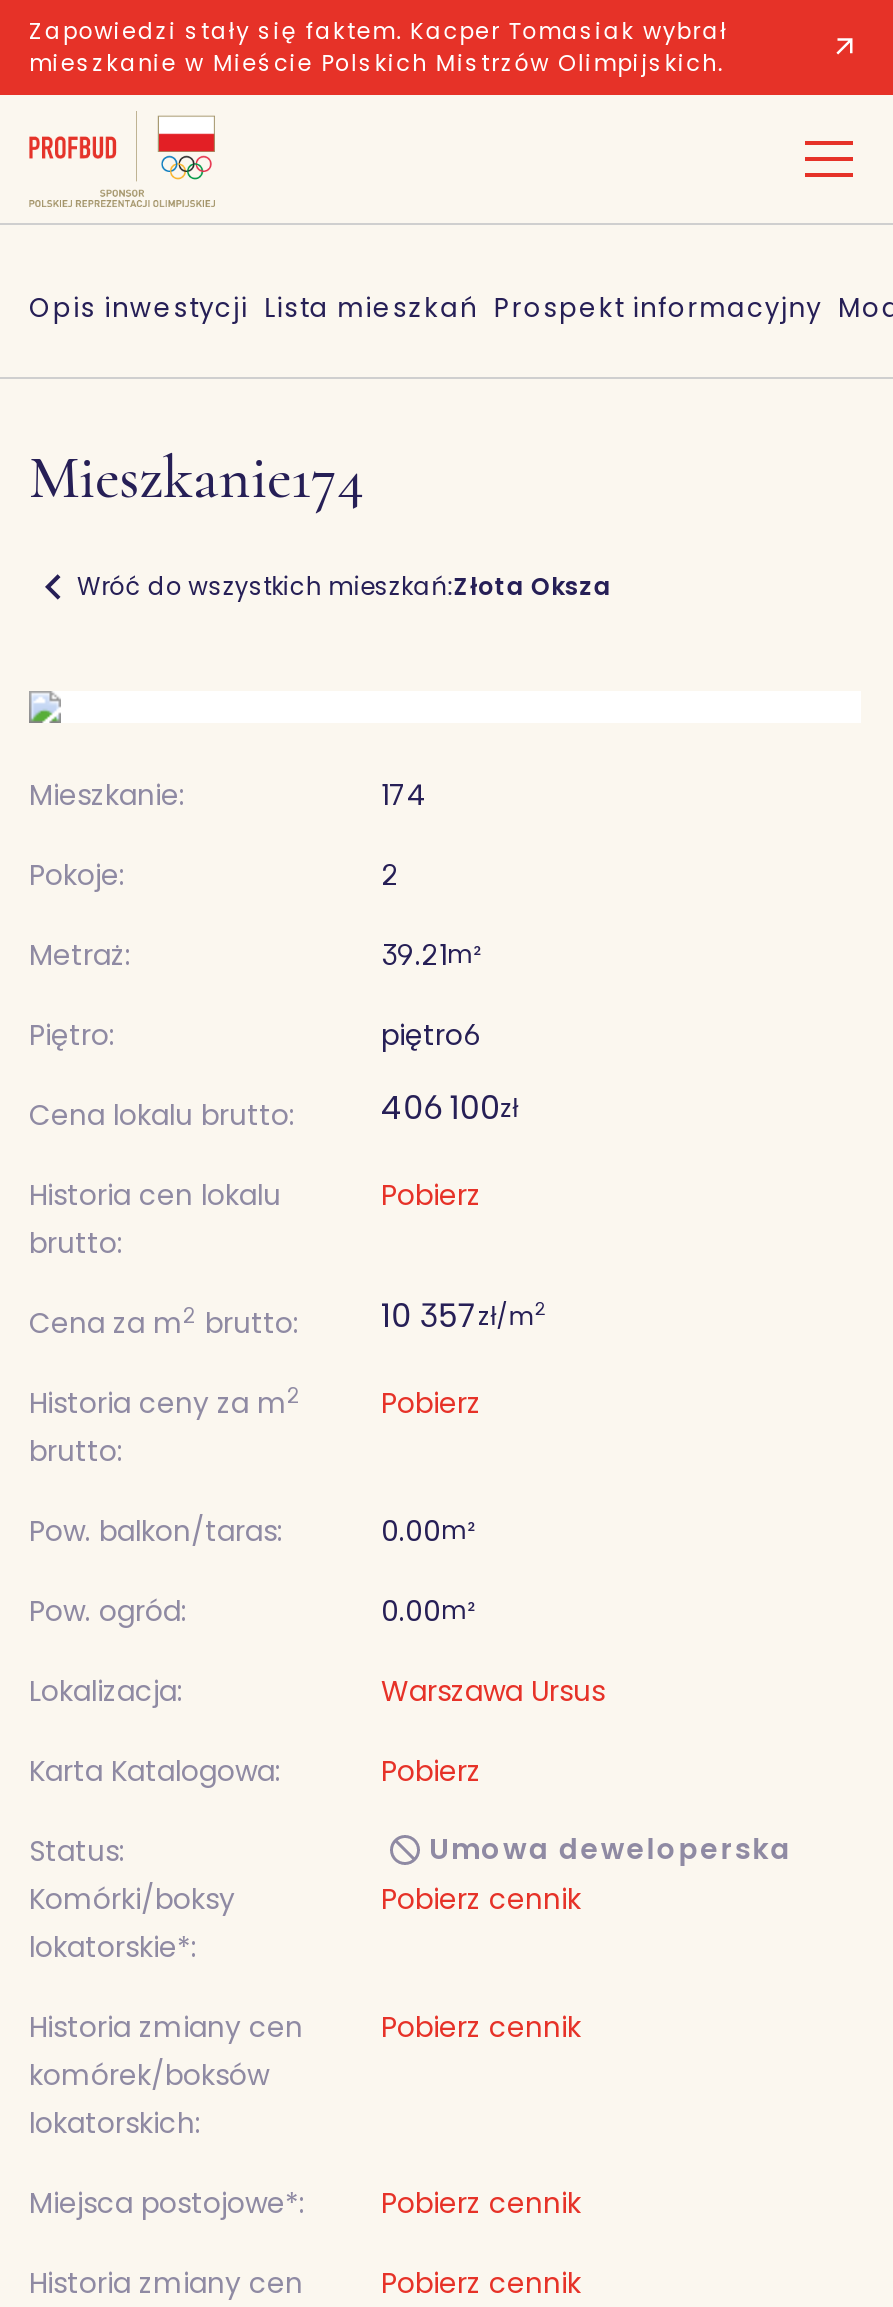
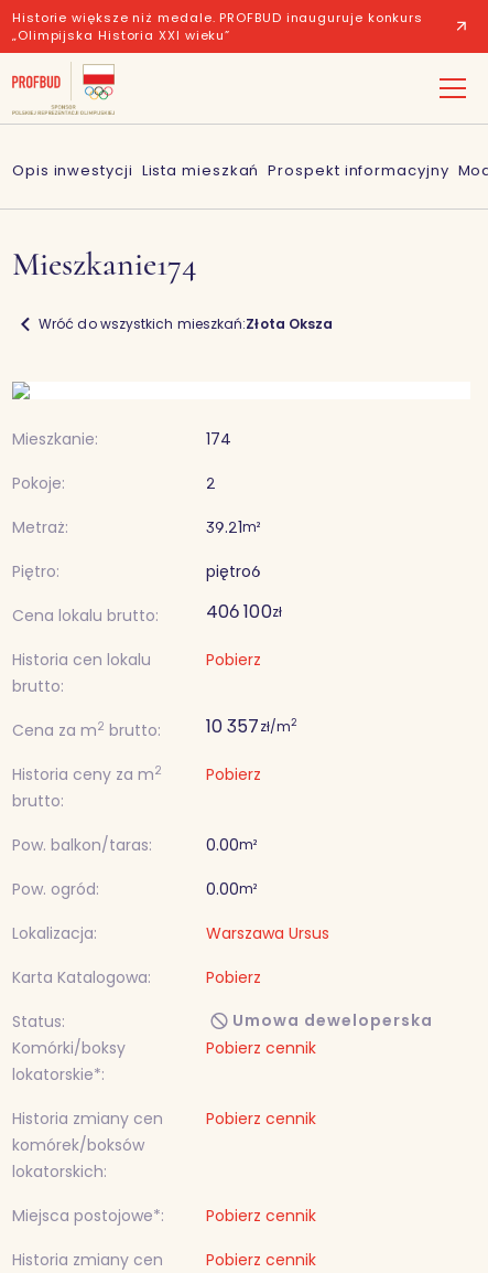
- Zapowiedzi stały się faktem. Kacper Tomasiak wybrał
- mieszkanie w Mieście Polskich Mistrzów Olimpijskich.
+ Historie większe niż medale. PROFBUD inauguruje konkurs
+ „Olimpijska Historia XXI wieku”
